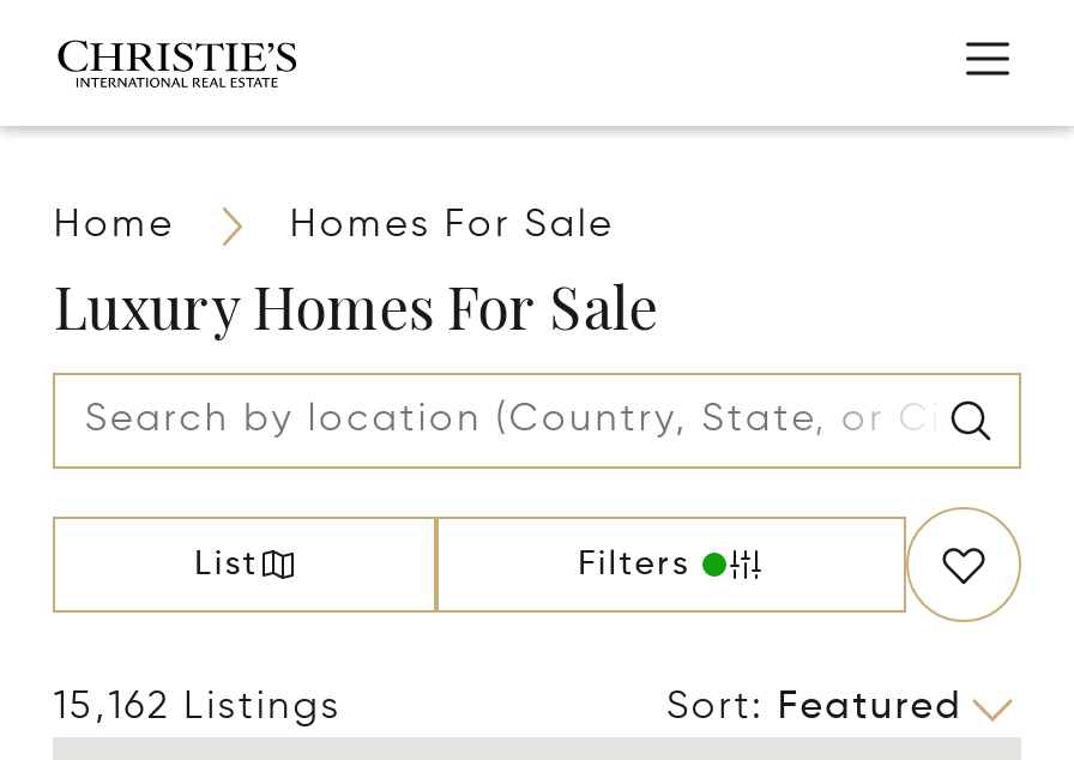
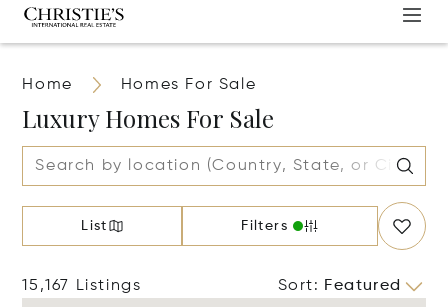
- 15,162 Listings
+ 15,167 Listings
